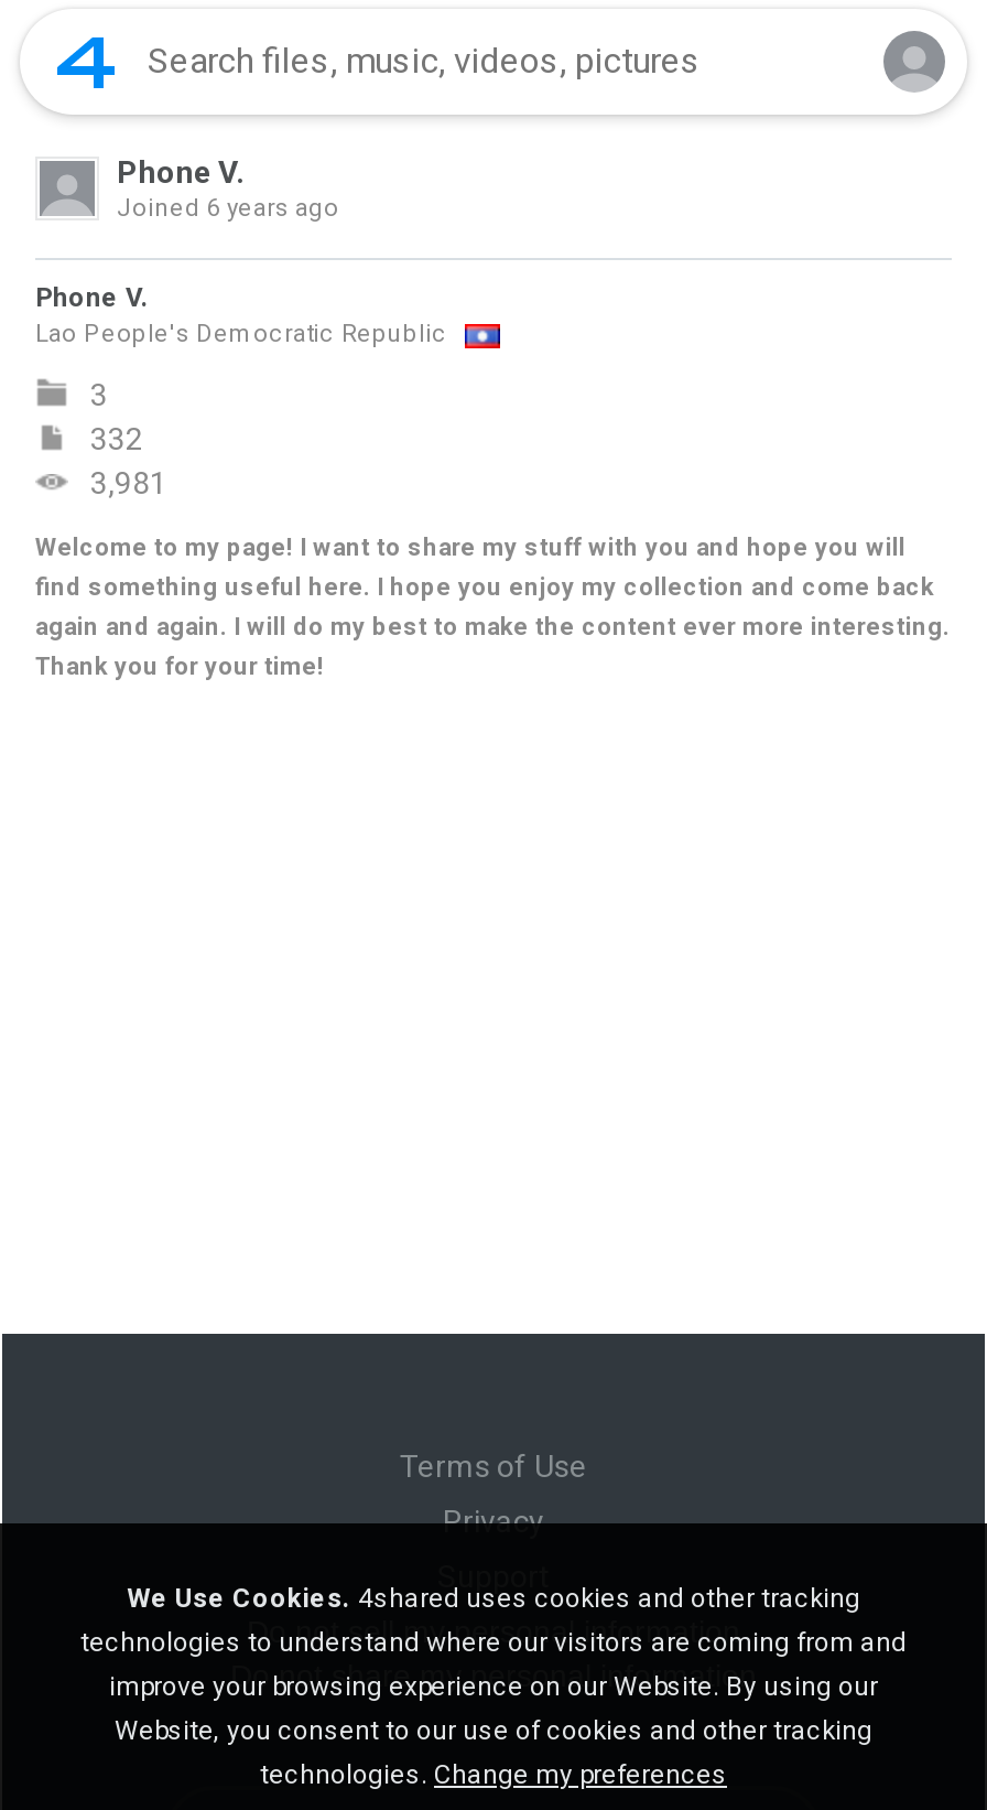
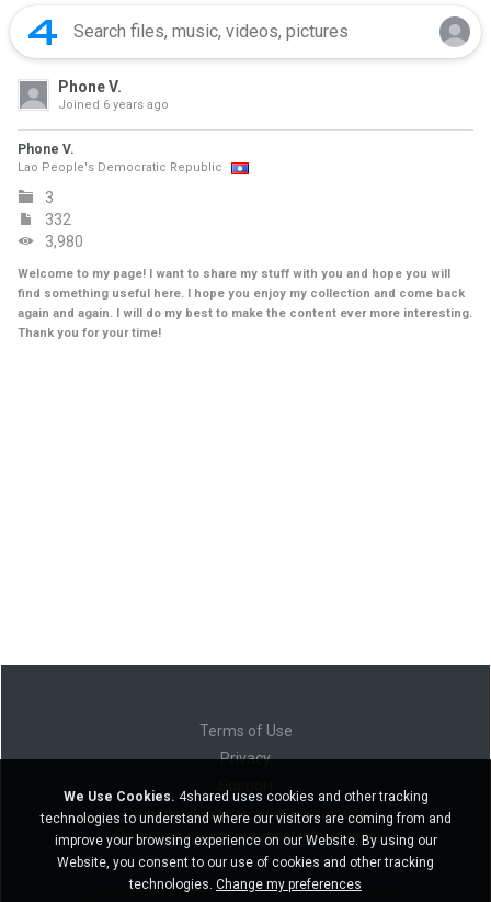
- 3,981
+ 3,980
